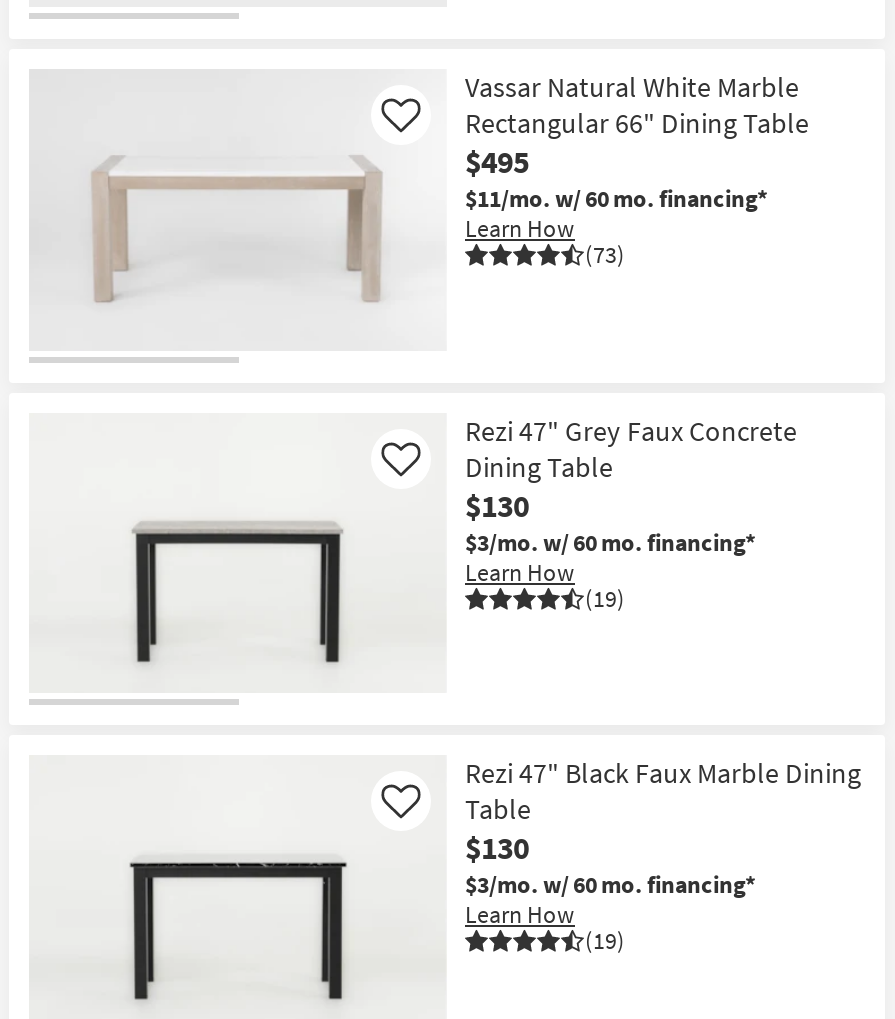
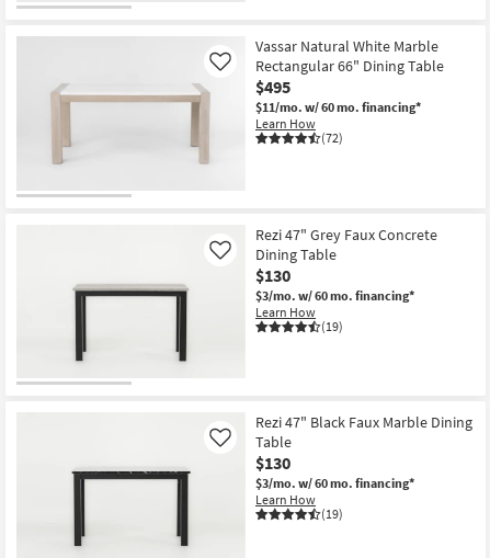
- (73)
+ (72)
